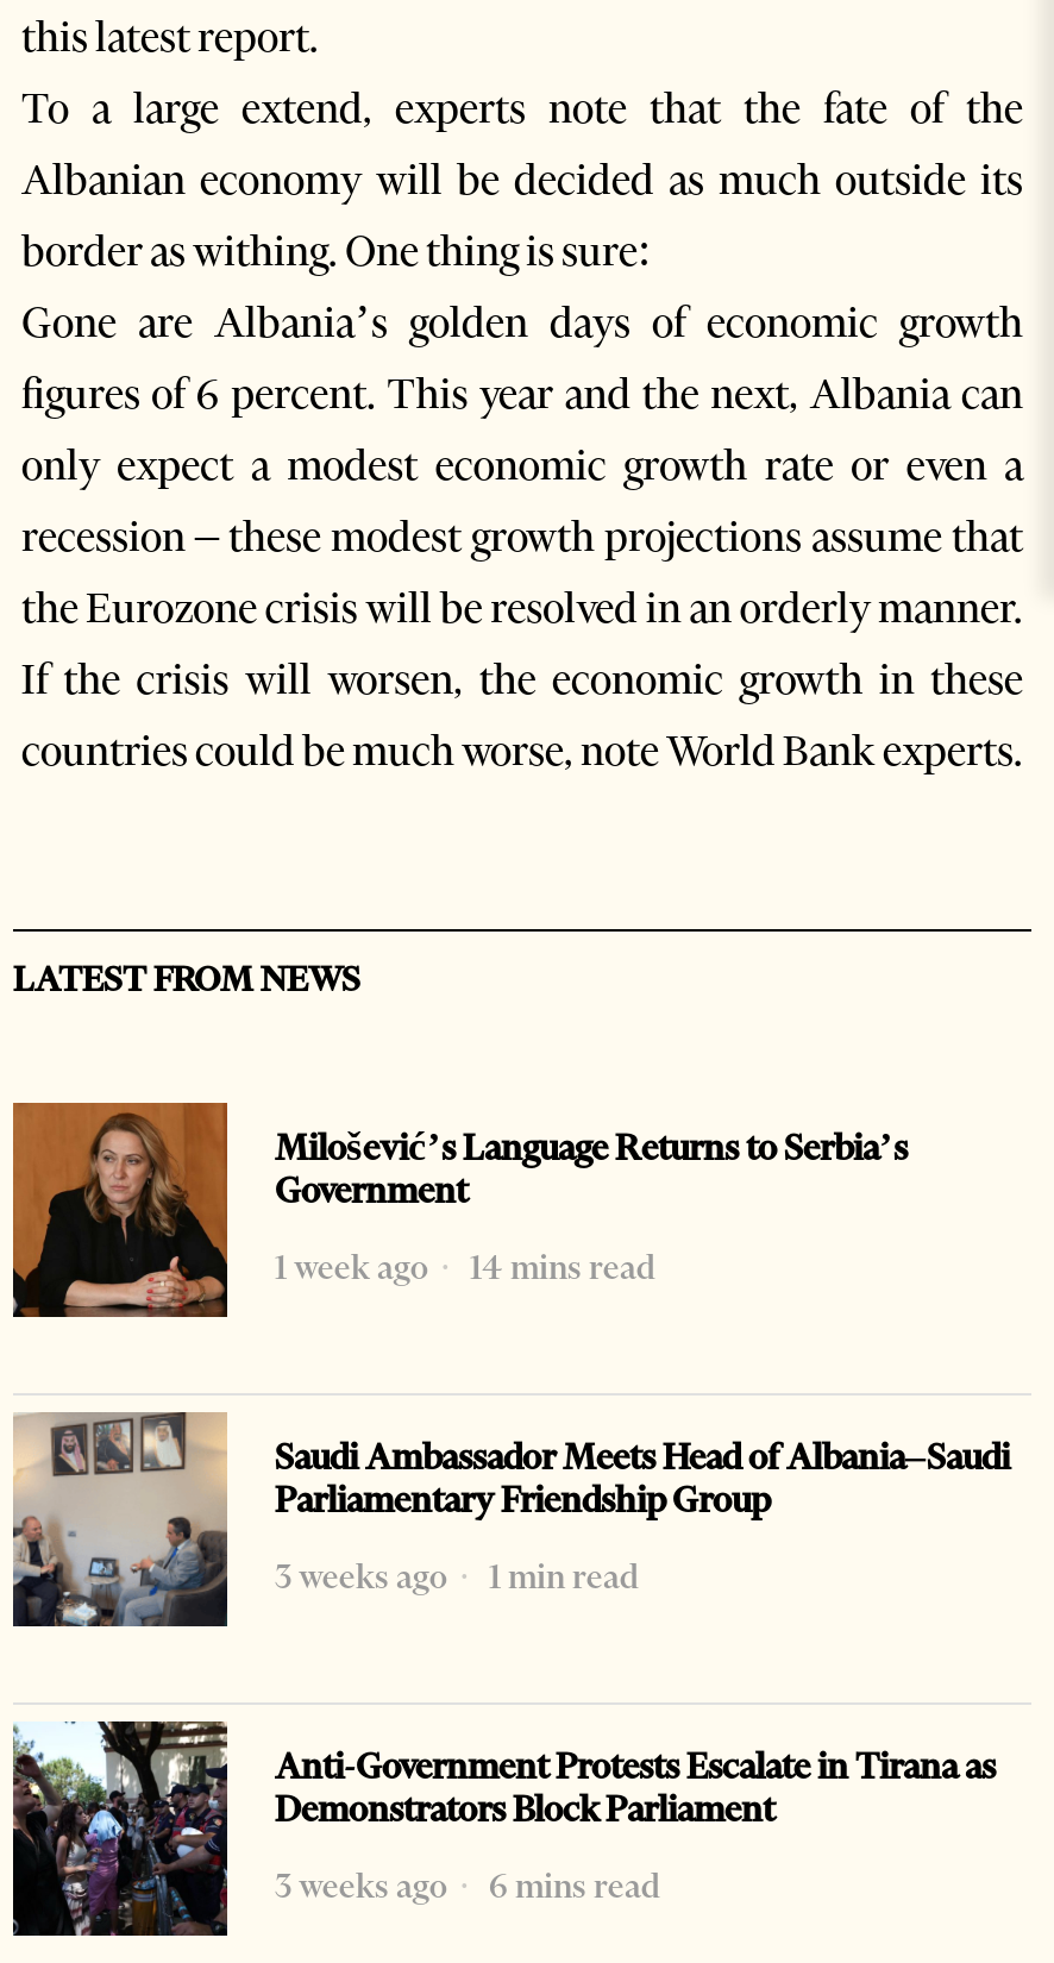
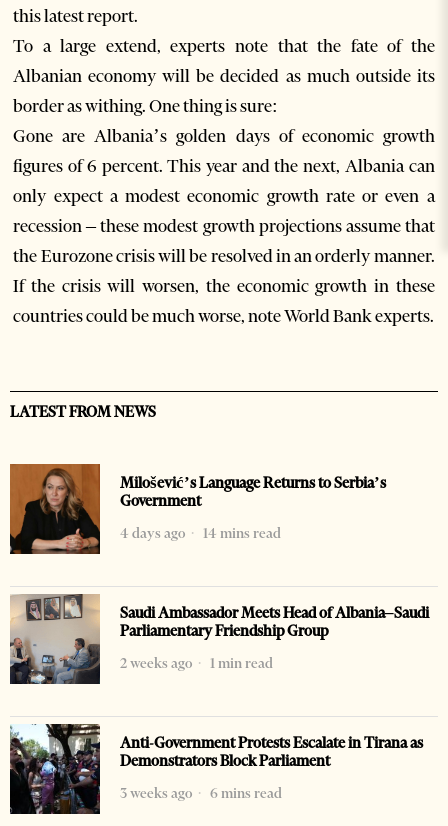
- 1 week ago 14 mins read
+ 4 days ago 14 mins read

- 3 weeks ago 1 min read
+ 2 weeks ago 1 min read
